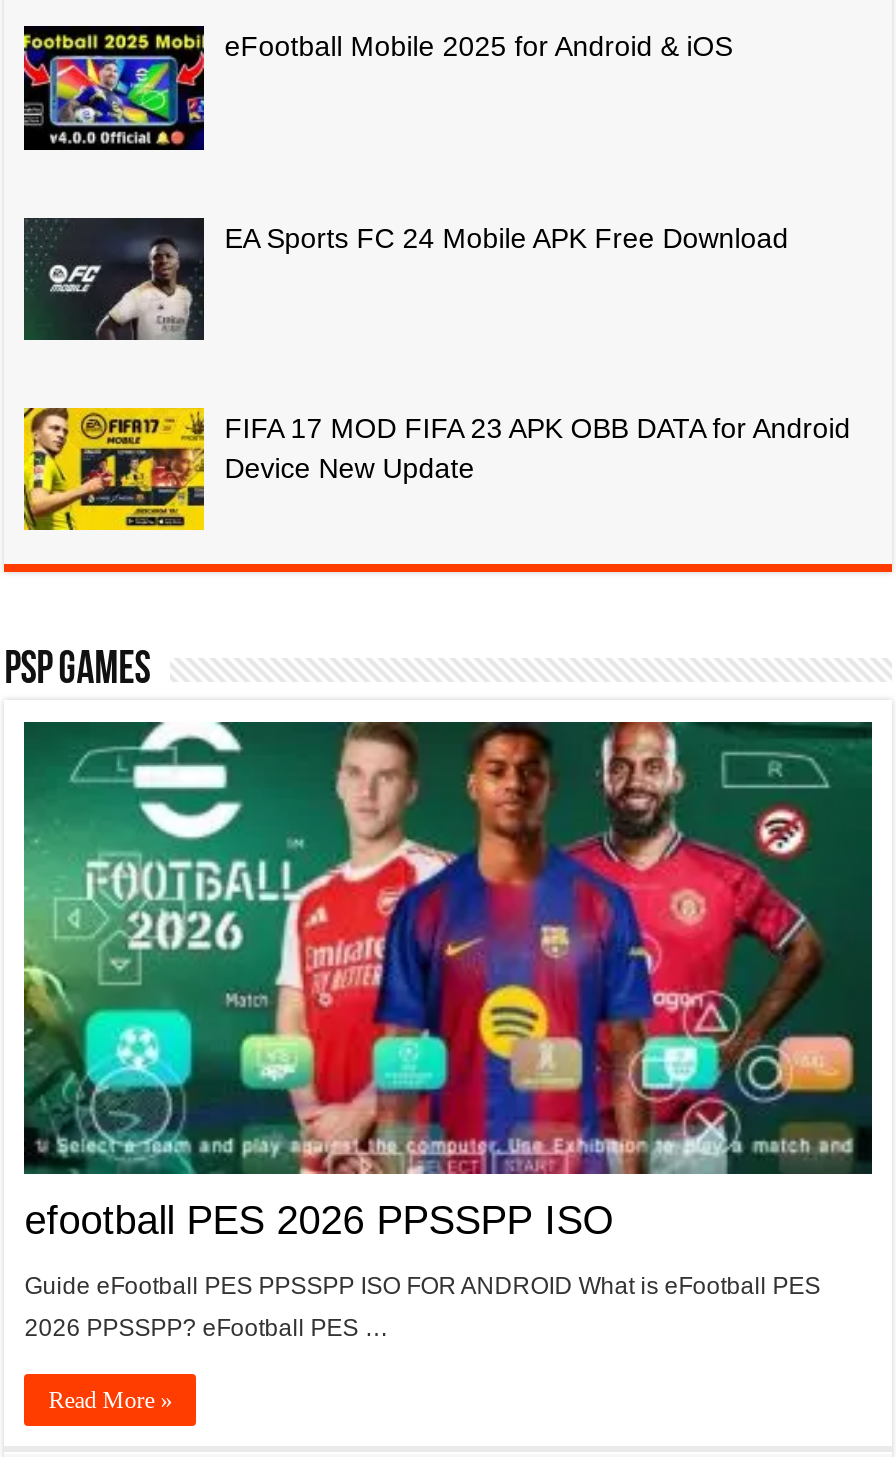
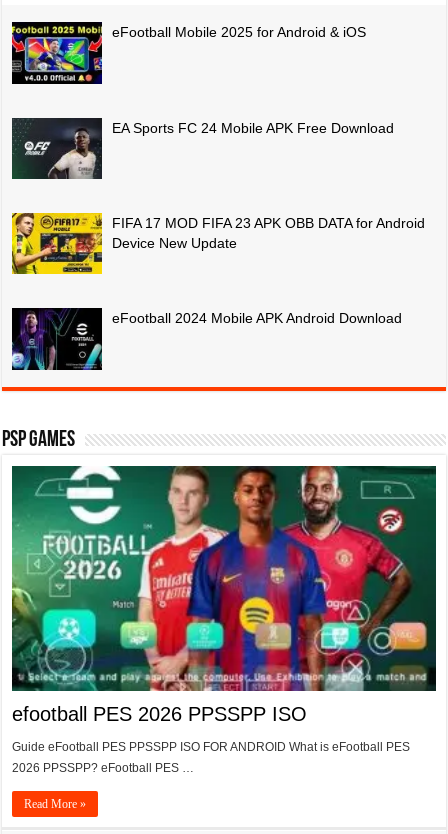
+ [image]
+ eFootball 2024 Mobile APK Android Download
